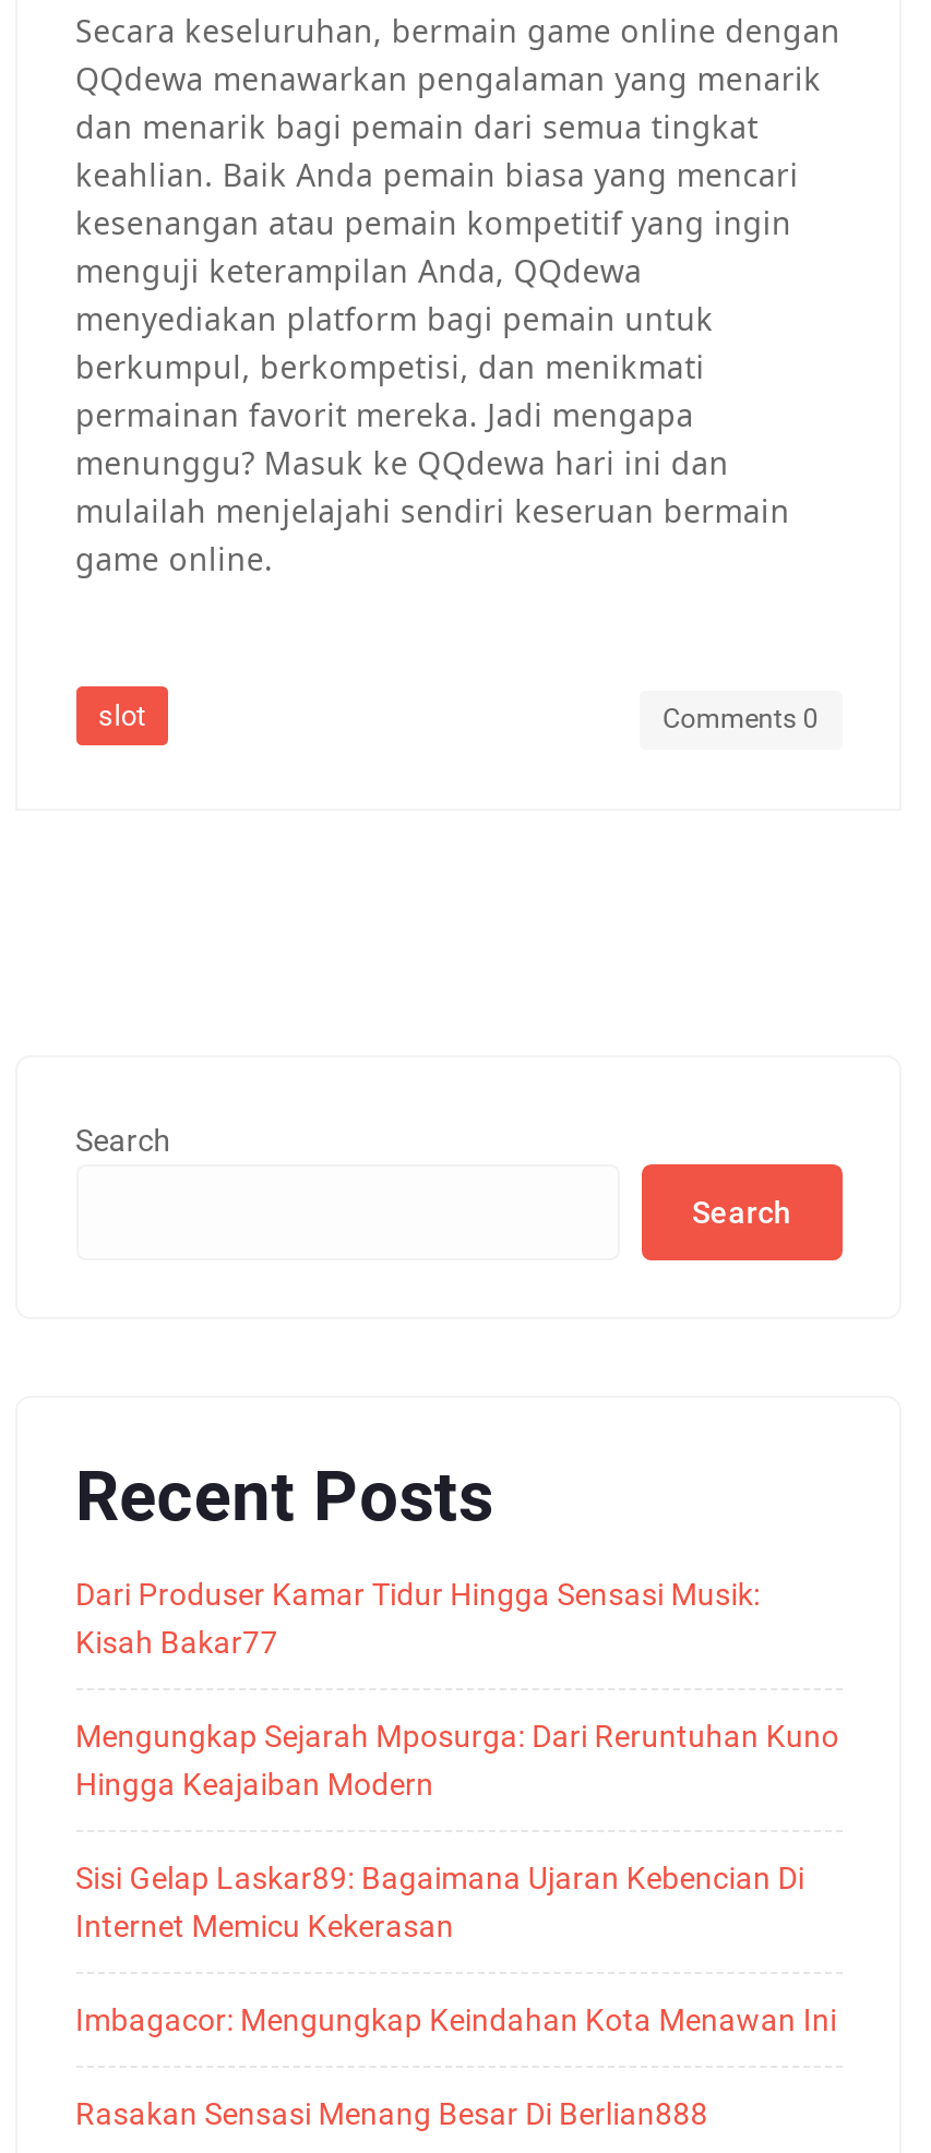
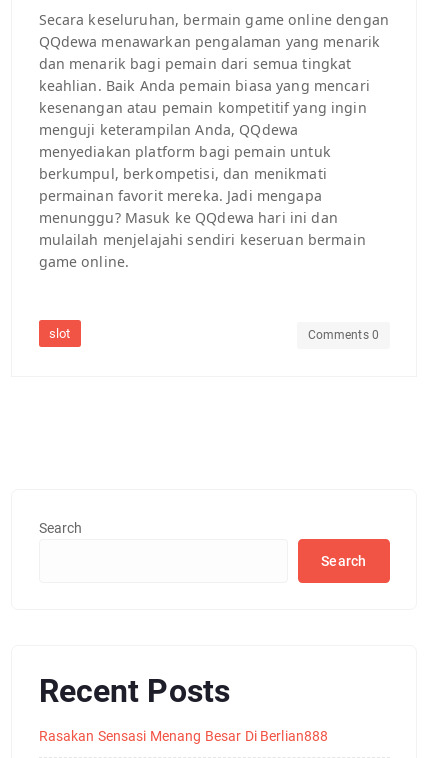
- Dari Produser Kamar Tidur Hingga Sensasi Musik:
- Kisah Bakar77
- Mengungkap Sejarah Mposurga: Dari Reruntuhan Kuno
- Hingga Keajaiban Modern
- Sisi Gelap Laskar89: Bagaimana Ujaran Kebencian Di
- Internet Memicu Kekerasan
- Imbagacor: Mengungkap Keindahan Kota Menawan Ini
